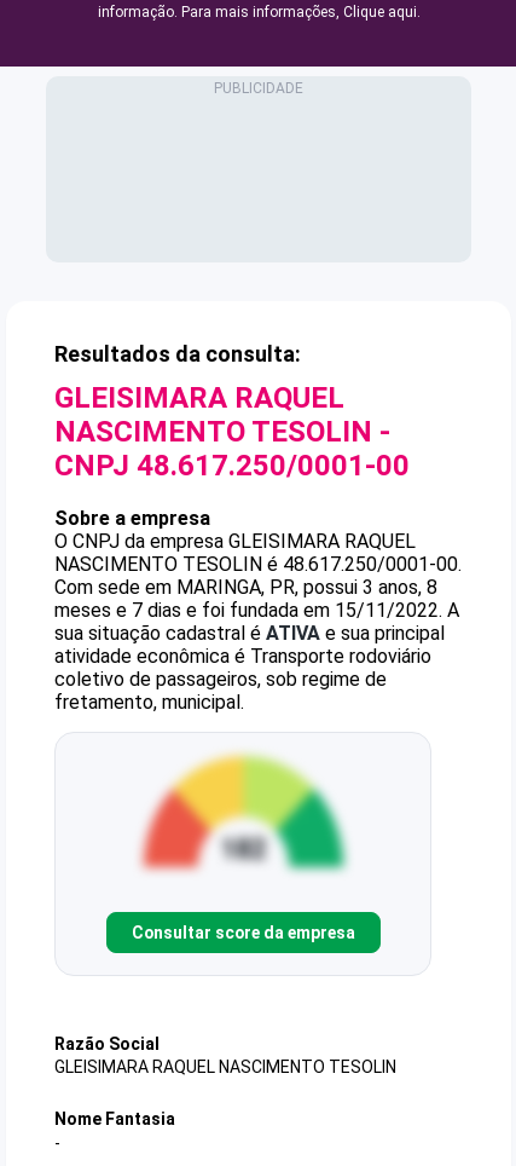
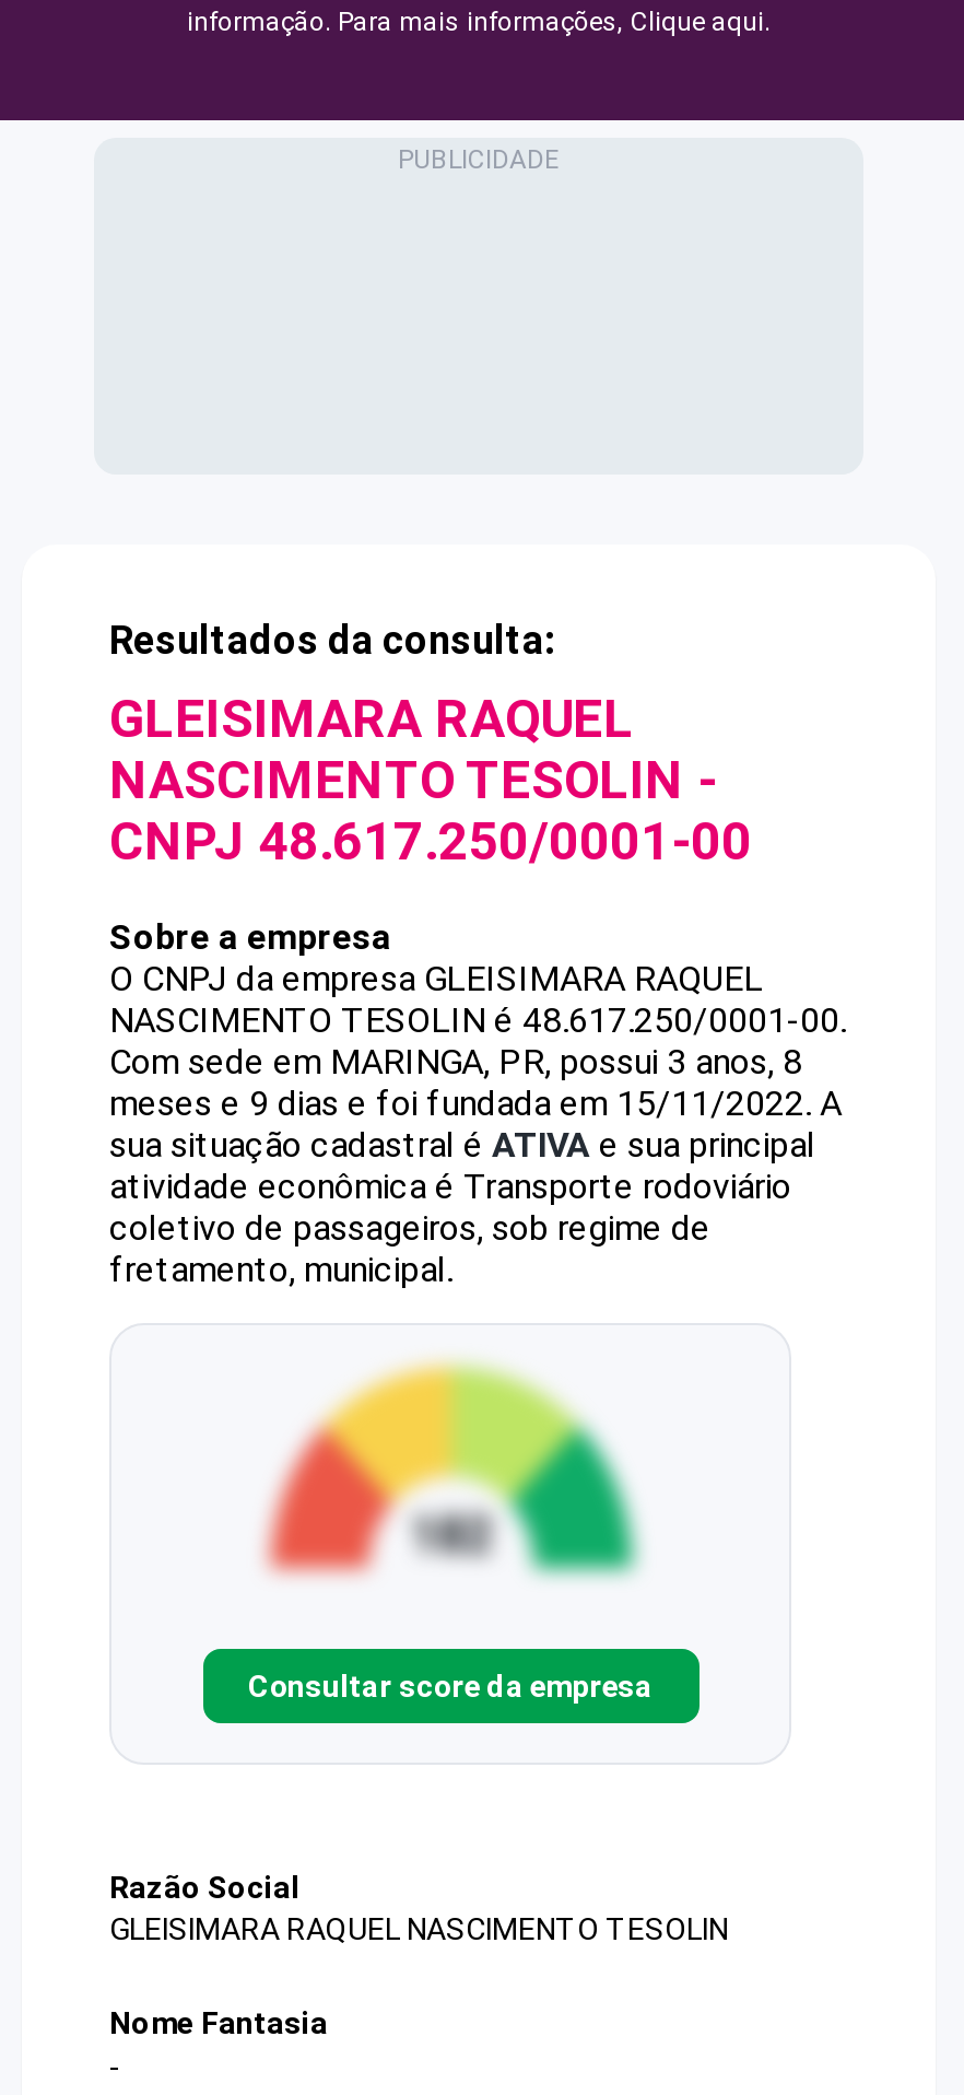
- meses e 7 dias e foi fundada em 15/11/2022. A
+ meses e 9 dias e foi fundada em 15/11/2022. A
